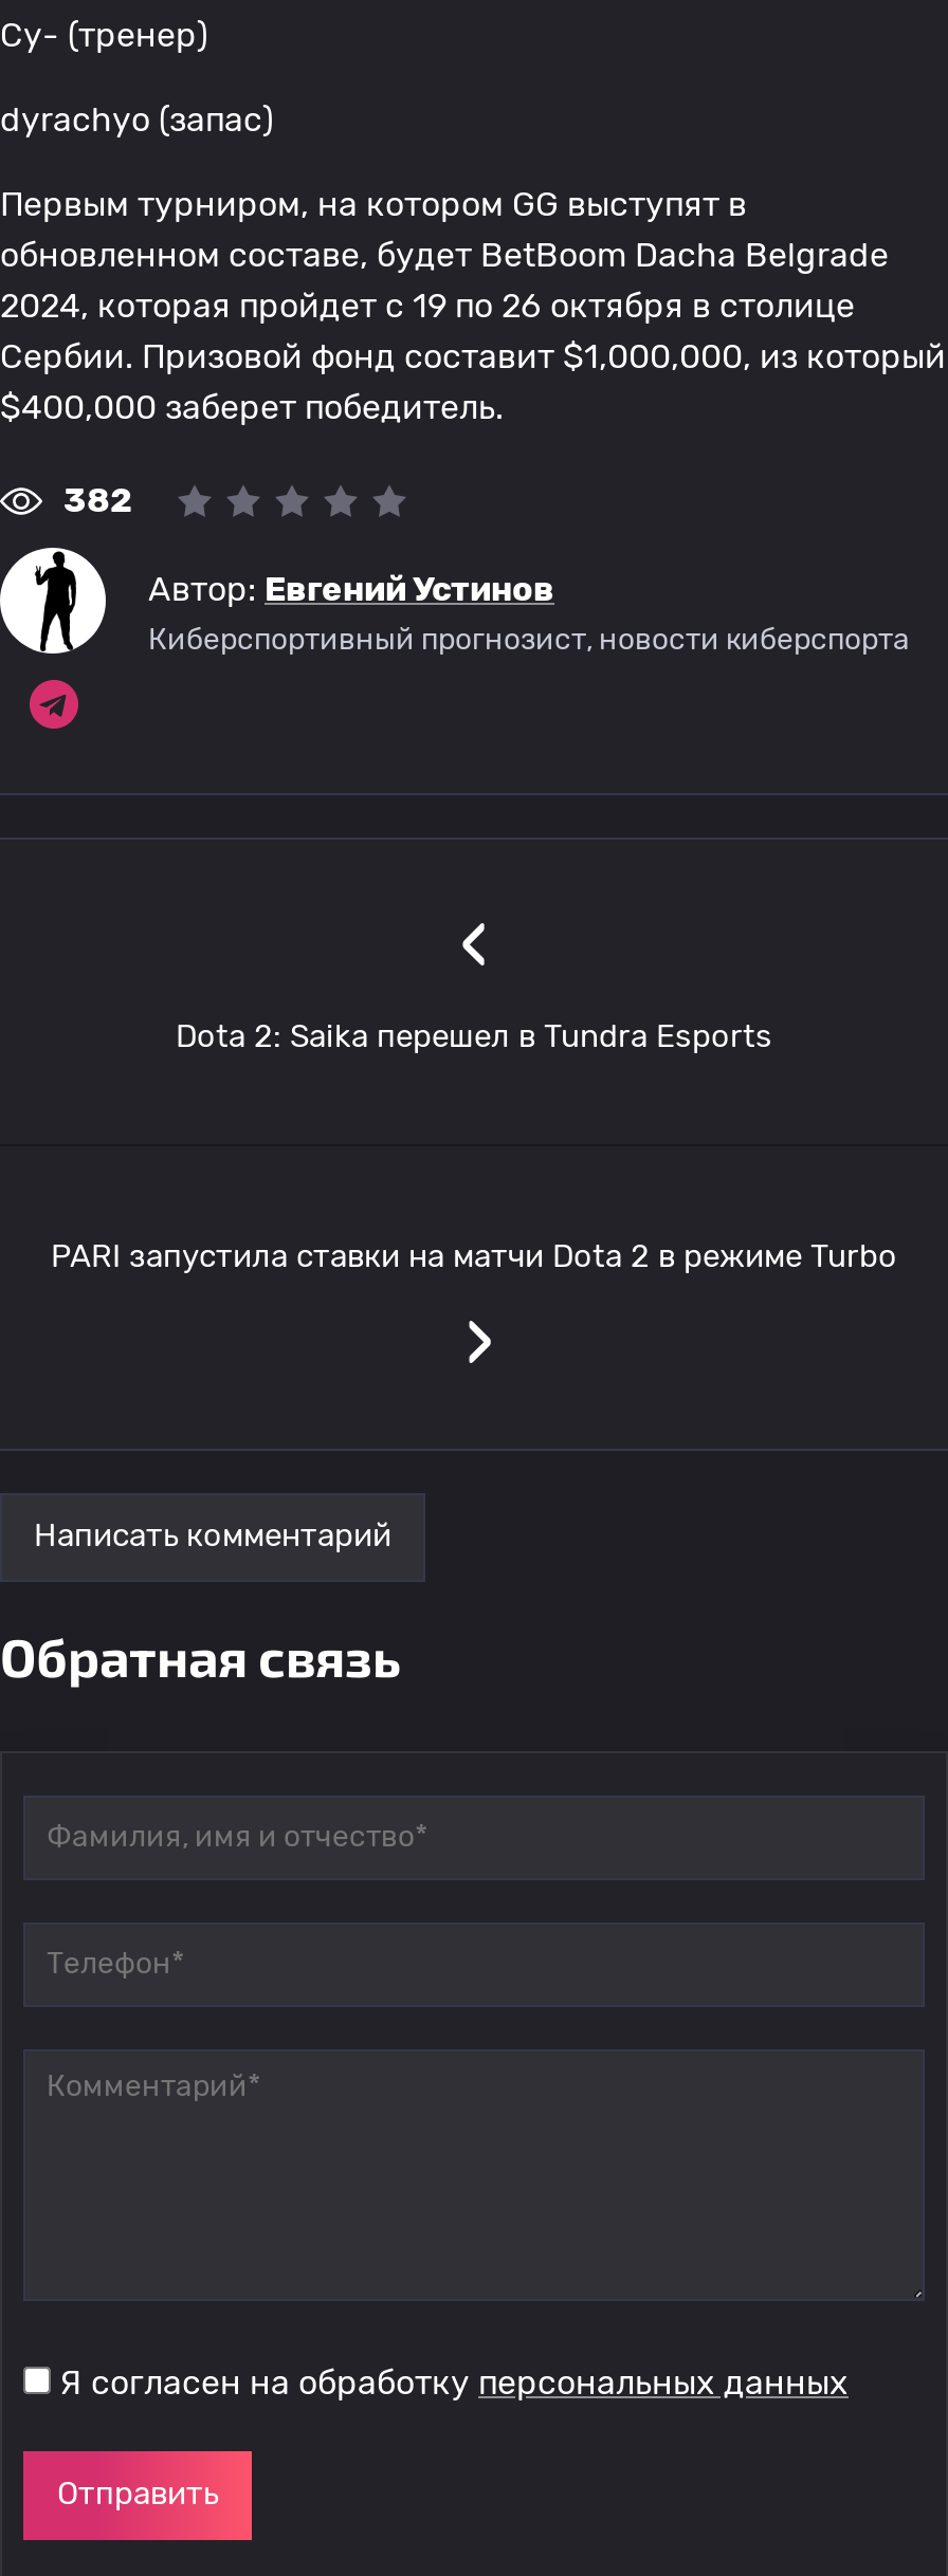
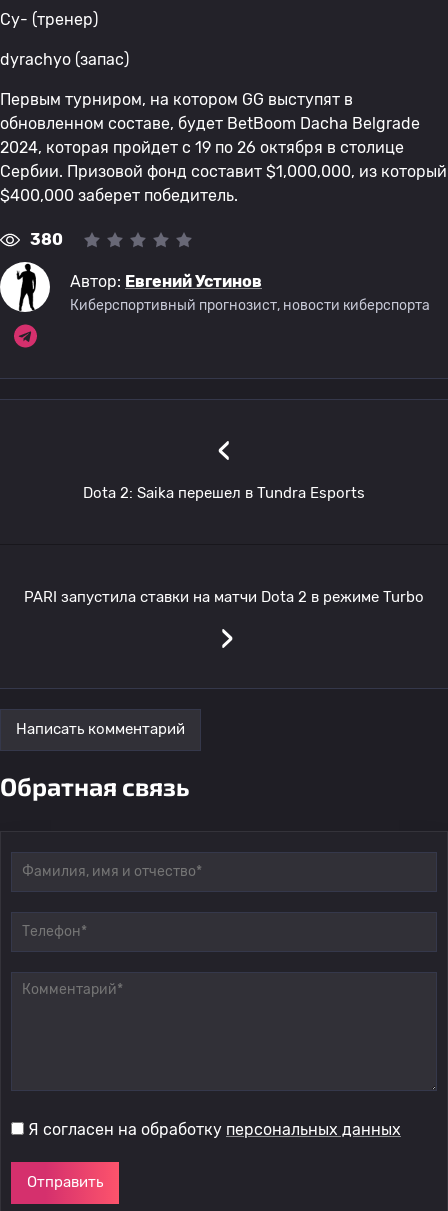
- 382
+ 380
